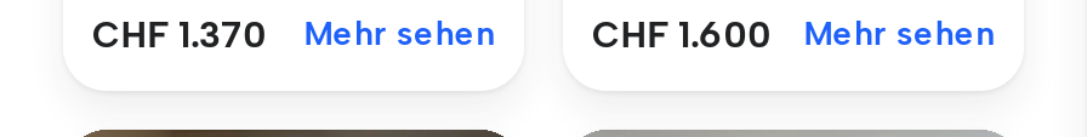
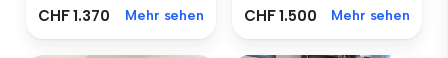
- CHF 1.600 Mehr sehen
+ CHF 1.500 Mehr sehen
